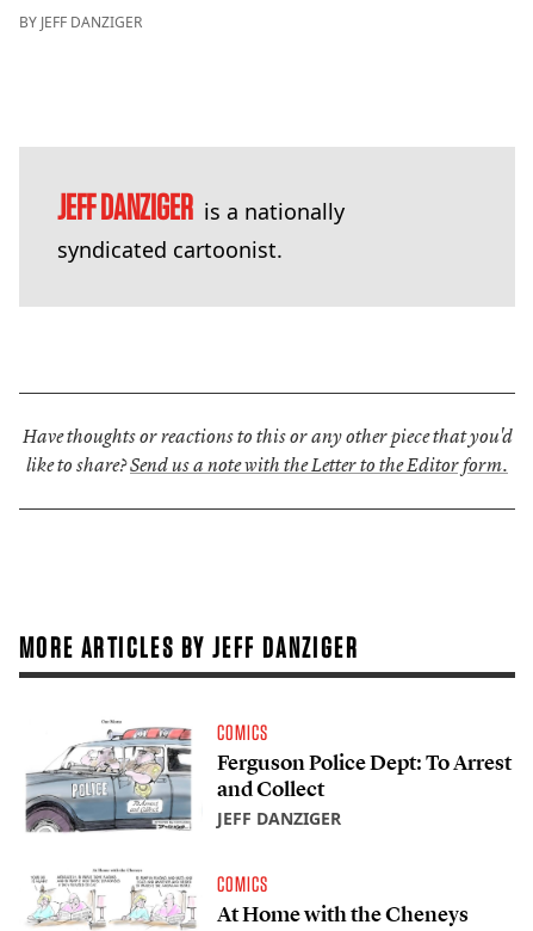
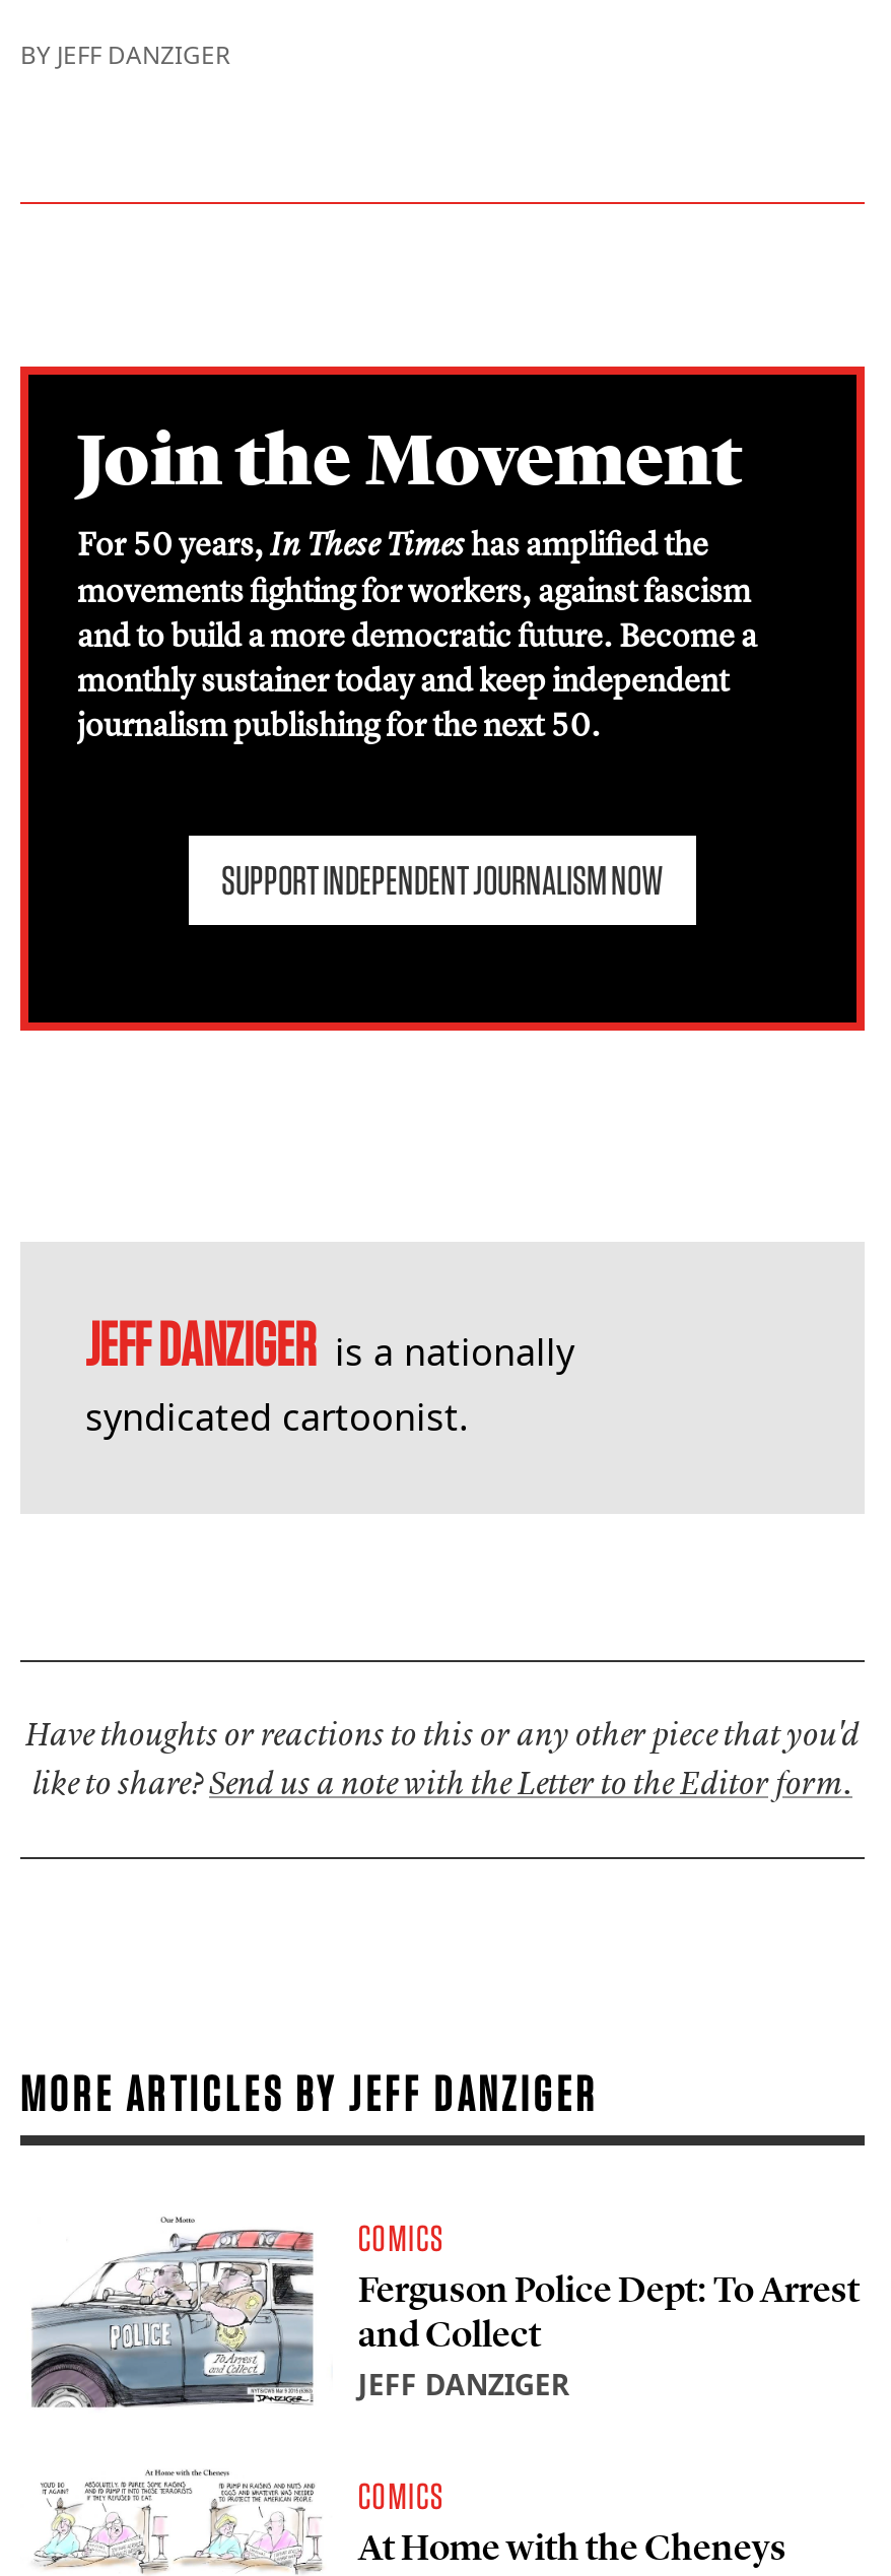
+ [image]
+ Join the Movement
+ For 50 years,In These Timeshas amplified the
+ movements fighting for workers, against fascism
+ and to build a more democratic future. Become a
+ monthly sustainer today and keep independent
+ journalism publishing for the next 50.
+ SUPPORT INDEPENDENT JOURNALISM NOW
